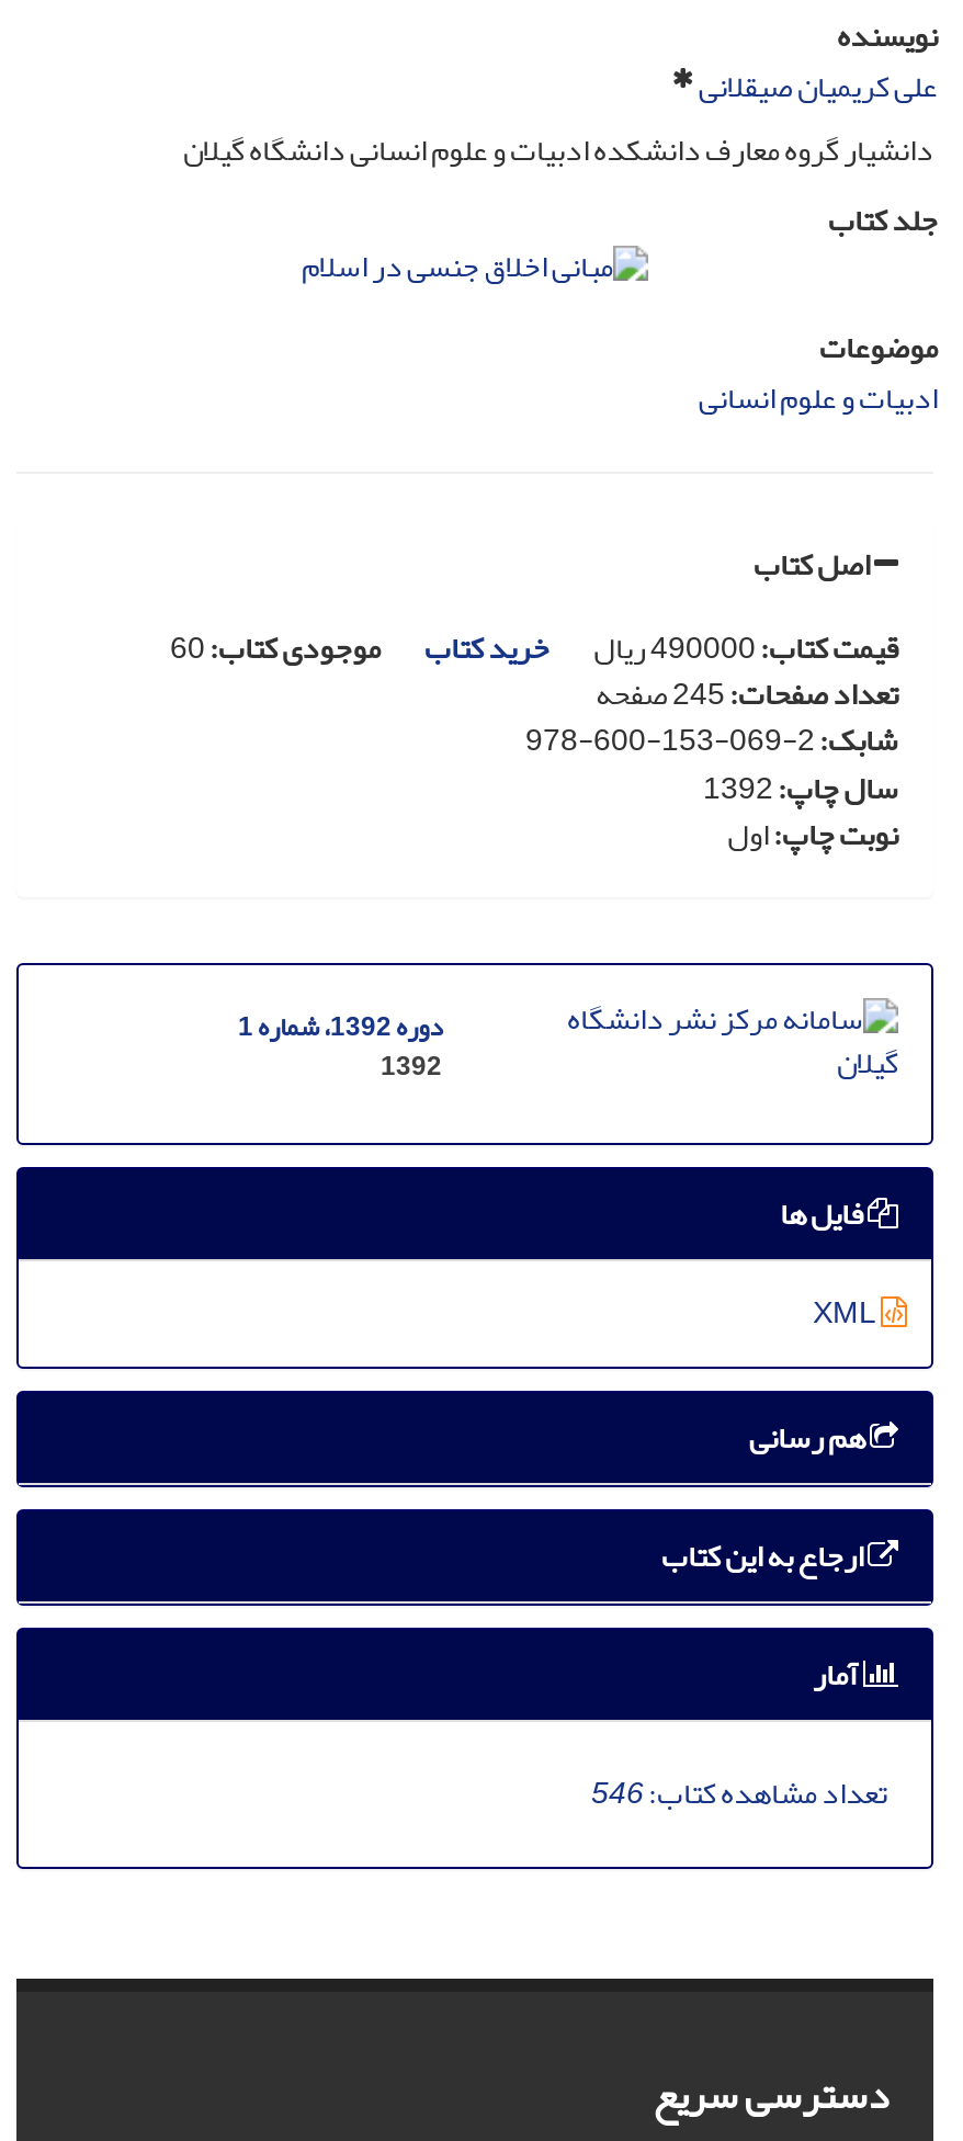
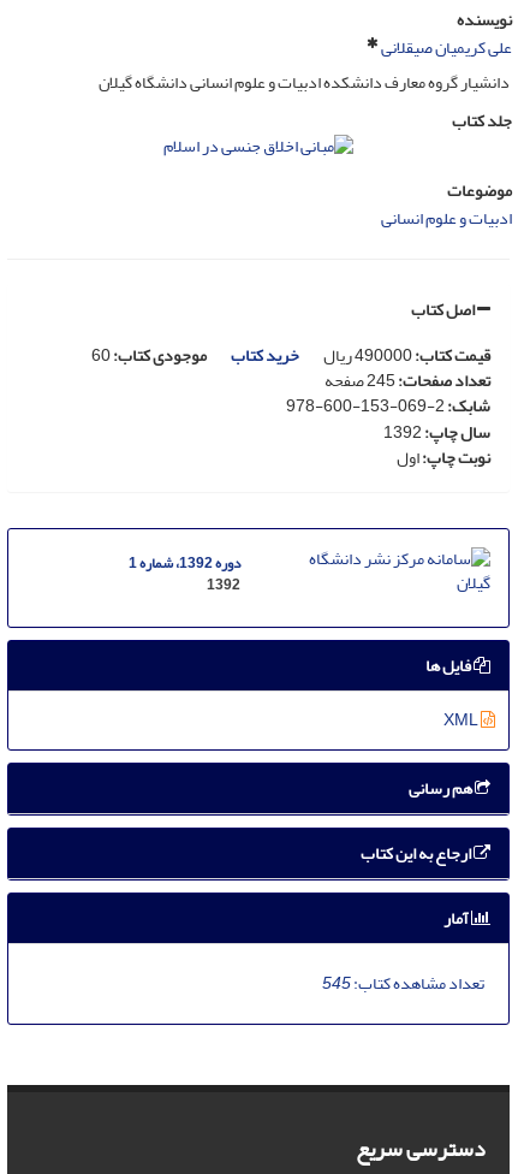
- تعداد مشاهده کتاب:546
+ تعداد مشاهده کتاب:545
